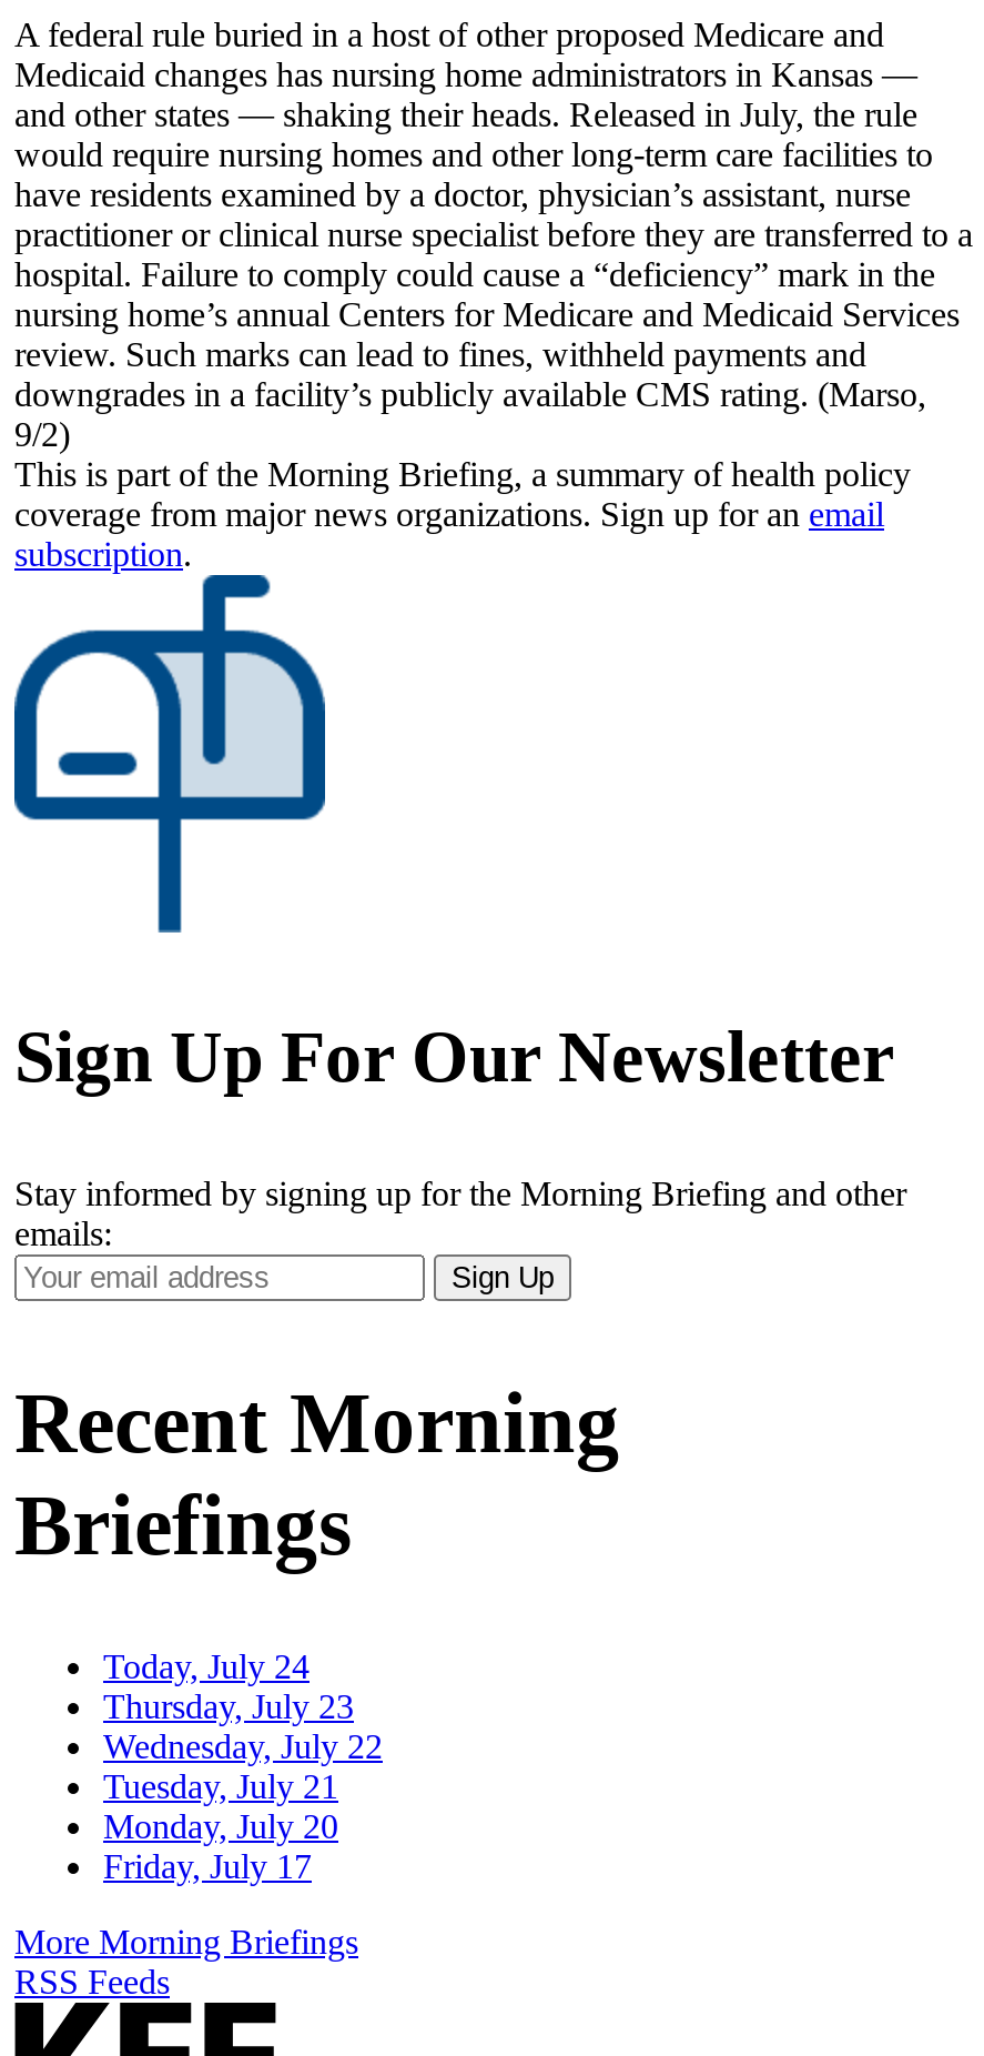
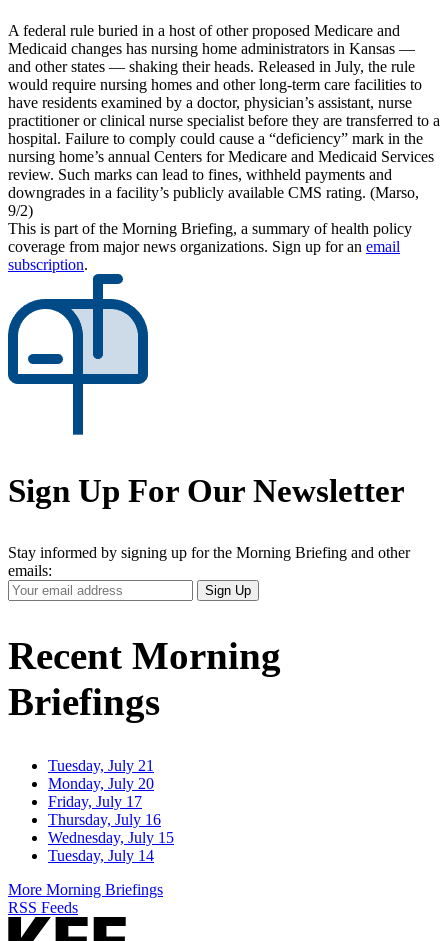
- Today, July 24
- Thursday, July 23
- Wednesday, July 22

moved up: Tuesday, July 21 | Monday, July 20 | Friday, July 17

+ Thursday, July 16
+ Wednesday, July 15
+ Tuesday, July 14
